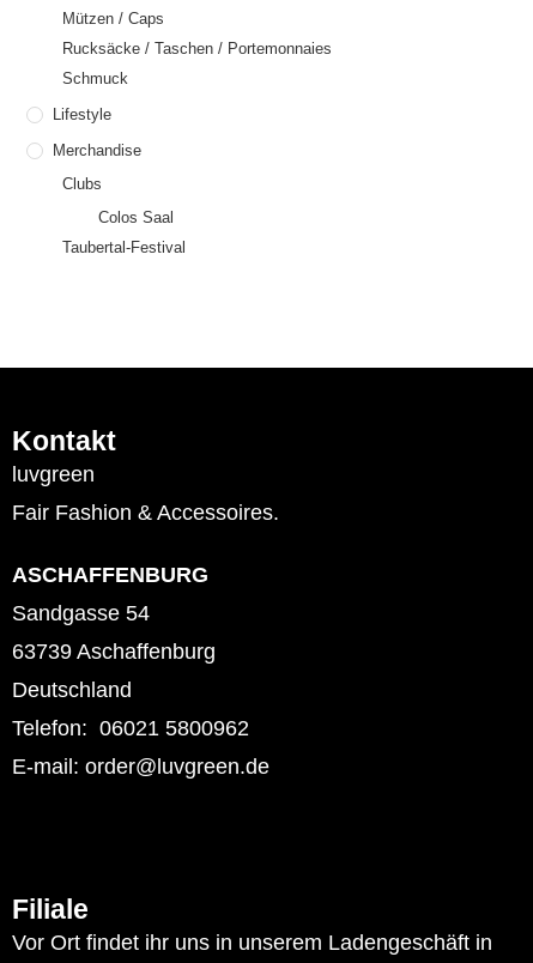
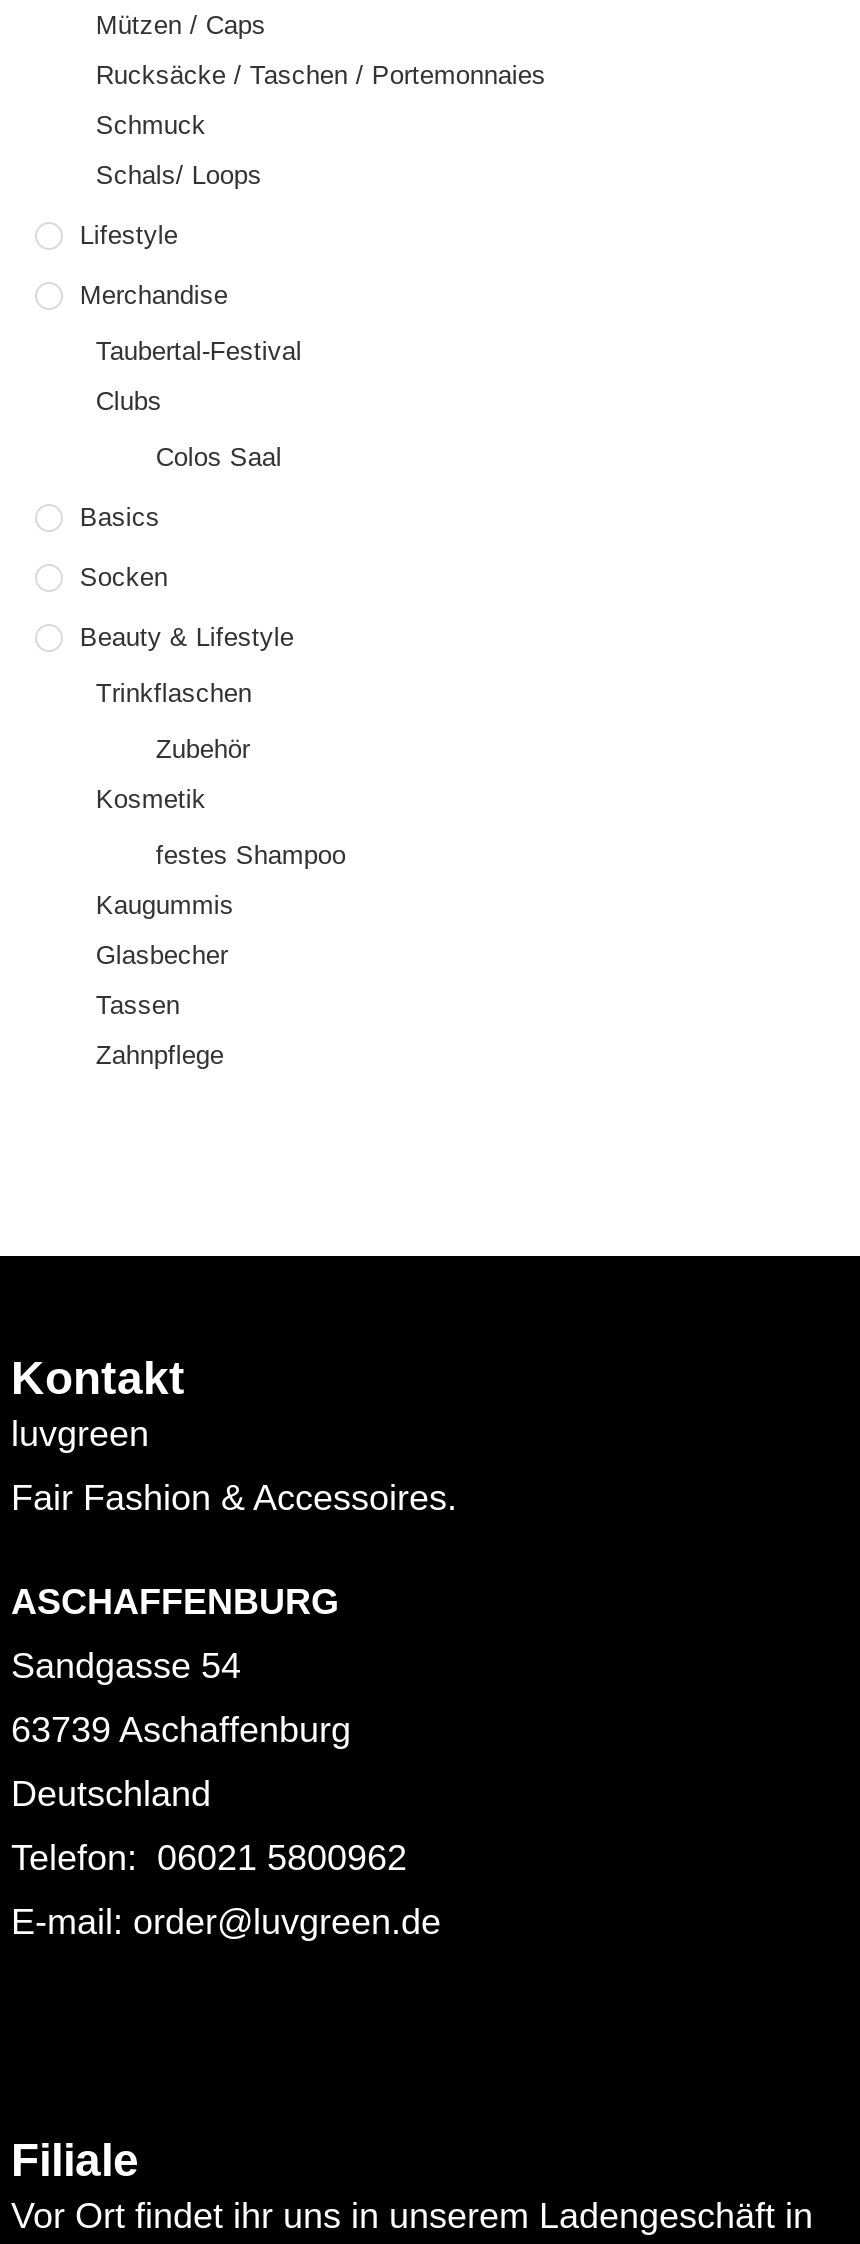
+ Schals/ Loops

+ Basics
+ Socken
+ Beauty & Lifestyle
+ Trinkflaschen
+ Zubehör
+ Kosmetik
+ festes Shampoo
+ Kaugummis
+ Glasbecher
+ Tassen
+ Zahnpflege

moved up: Taubertal-Festival
